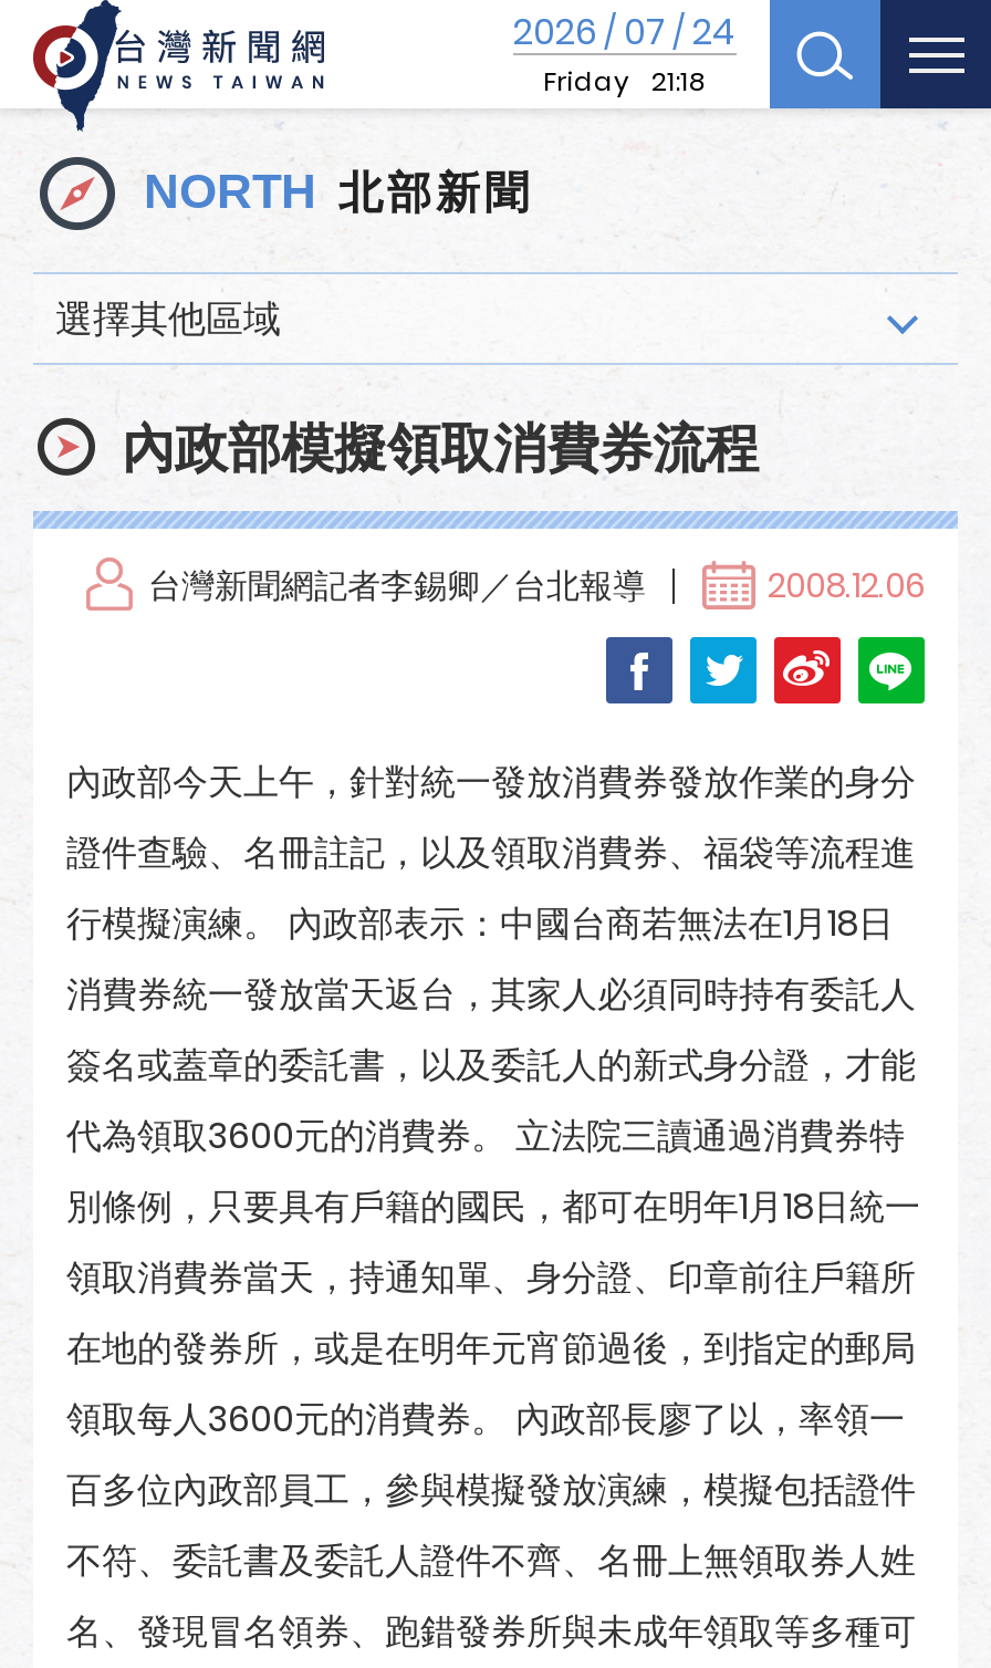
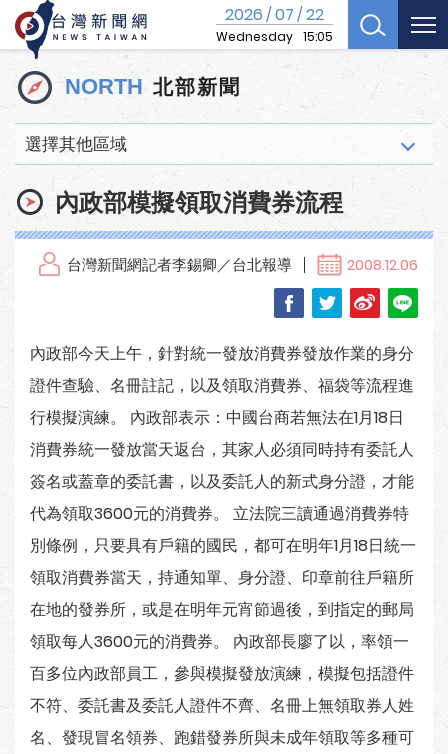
- 2026 / 07 / 24
- Friday 21:18
+ 2026 / 07 / 22
+ Wednesday 15:05
